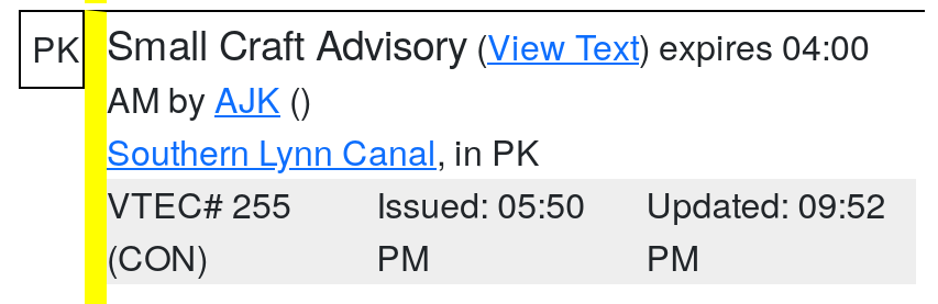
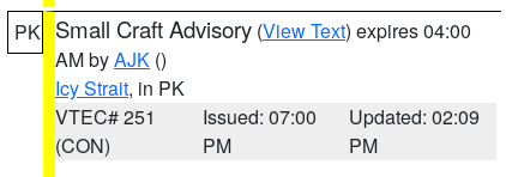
- Southern Lynn Canal, in PK
- VTEC# 255
+ Icy Strait, in PK
+ VTEC# 251

- Issued: 05:50
+ Issued: 07:00

- Updated: 09:52
+ Updated: 02:09
